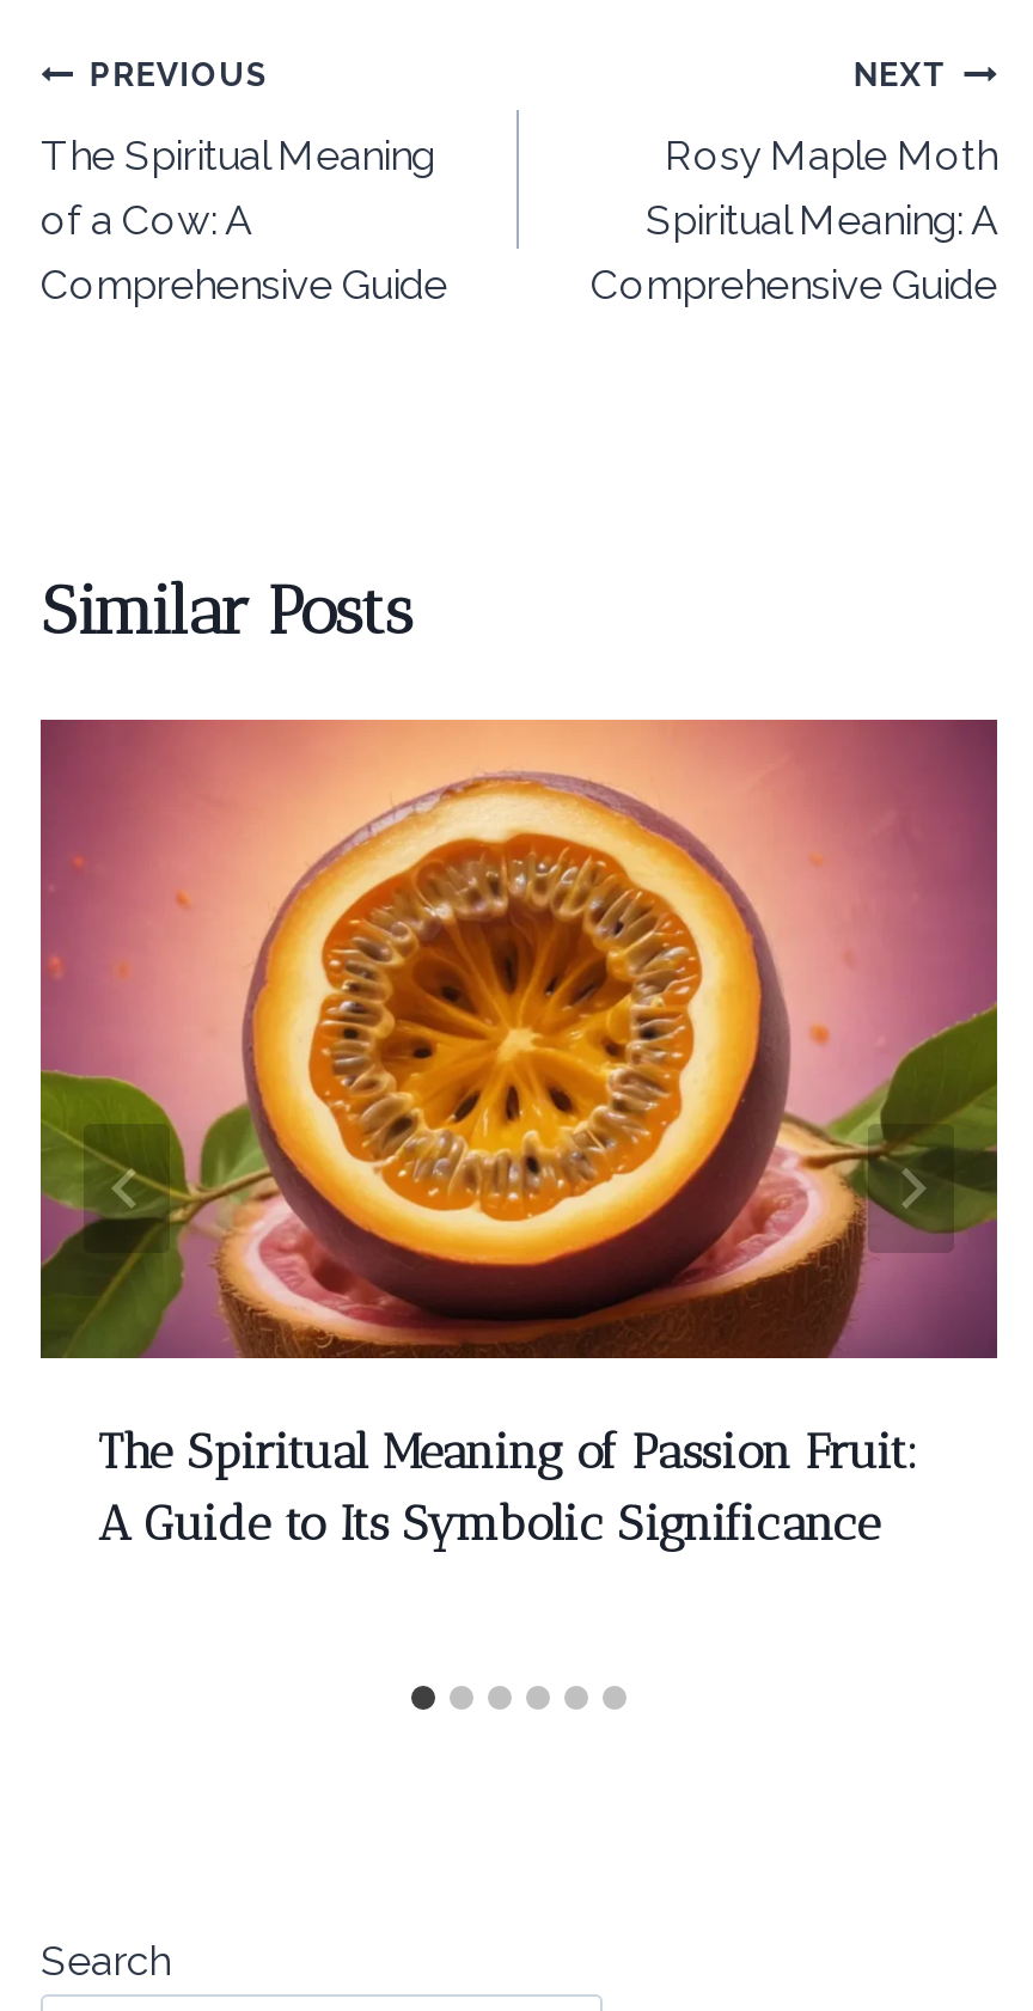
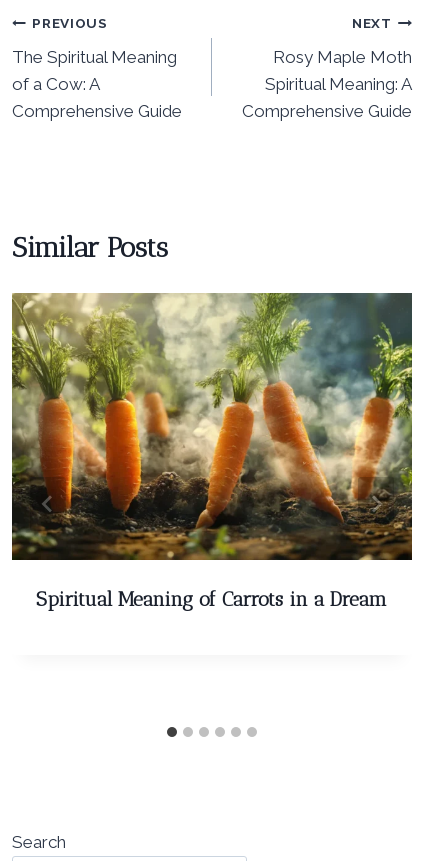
- [image]
- The Spiritual Meaning of Passion Fruit:
- A Guide to Its Symbolic Significance
+ [image]
+ Spiritual Meaning of Carrots in a Dream
